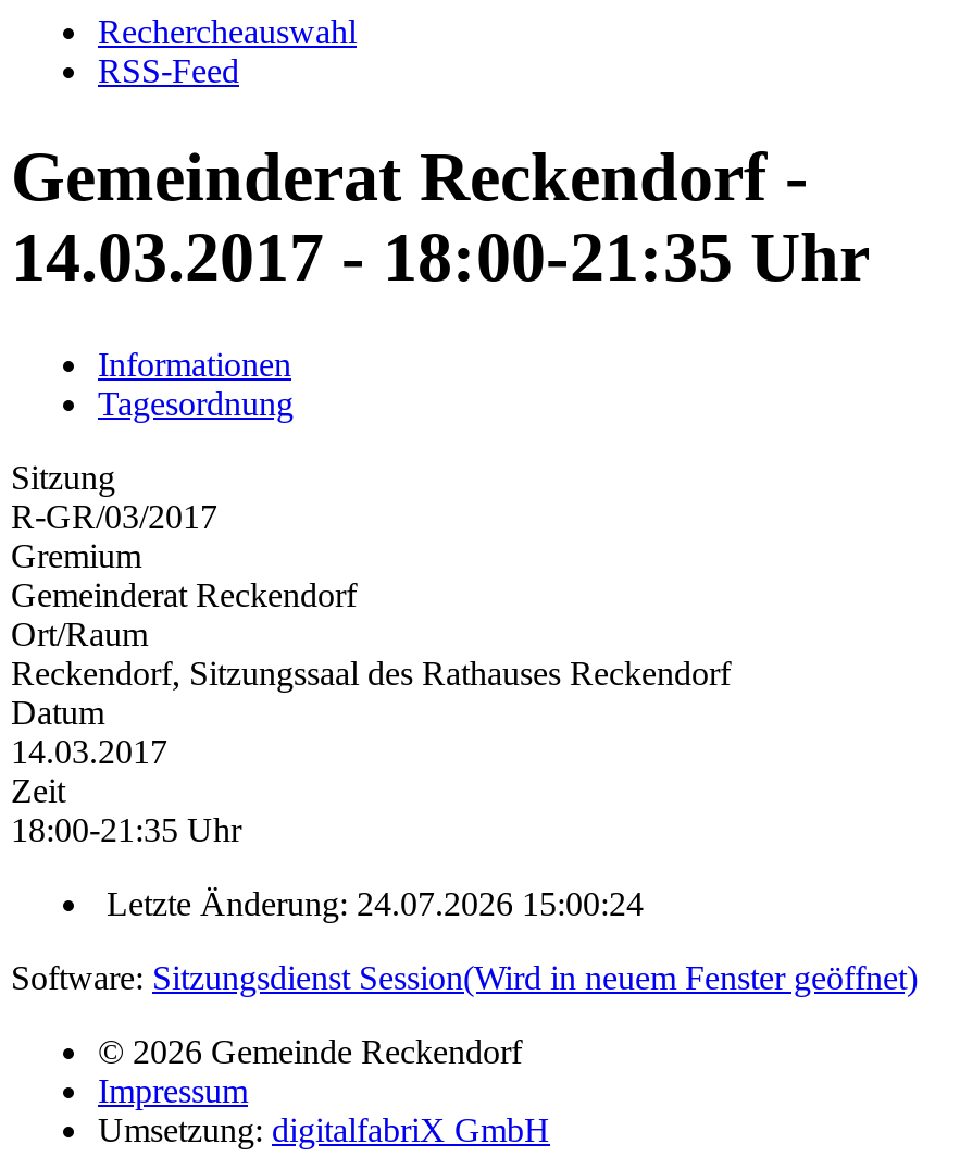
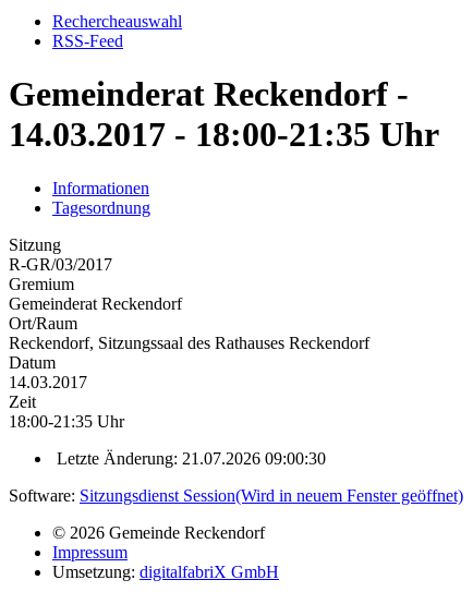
- Letzte Änderung: 24.07.2026 15:00:24
+ Letzte Änderung: 21.07.2026 09:00:30
